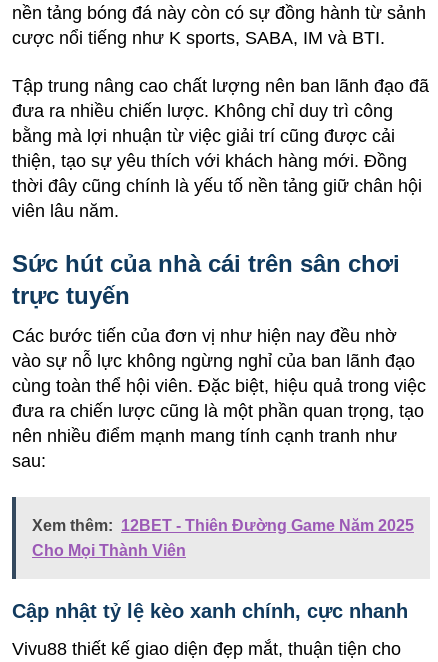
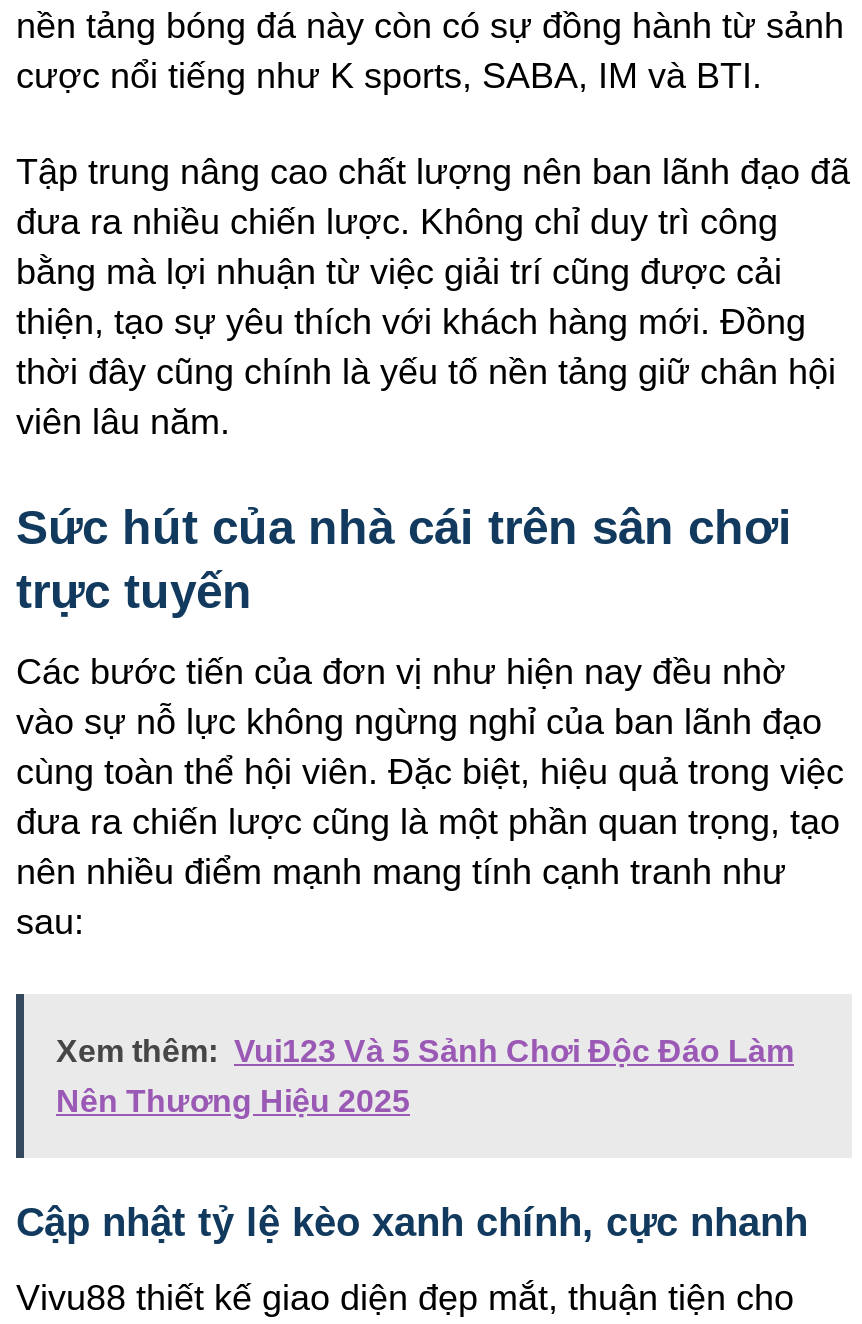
- Xem thêm: 12BET - Thiên Đường Game Năm 2025
+ Xem thêm: Vui123 Và 5 Sảnh Chơi Độc Đáo Làm

- Cho Mọi Thành Viên
+ Nên Thương Hiệu 2025
